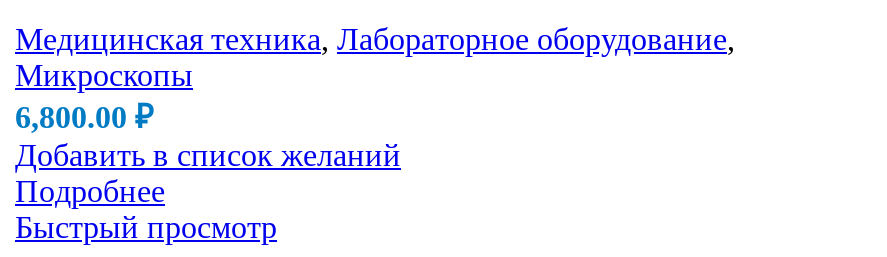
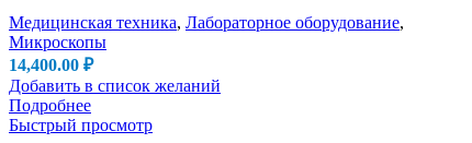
- 6,800.00 ₽
+ 14,400.00 ₽
